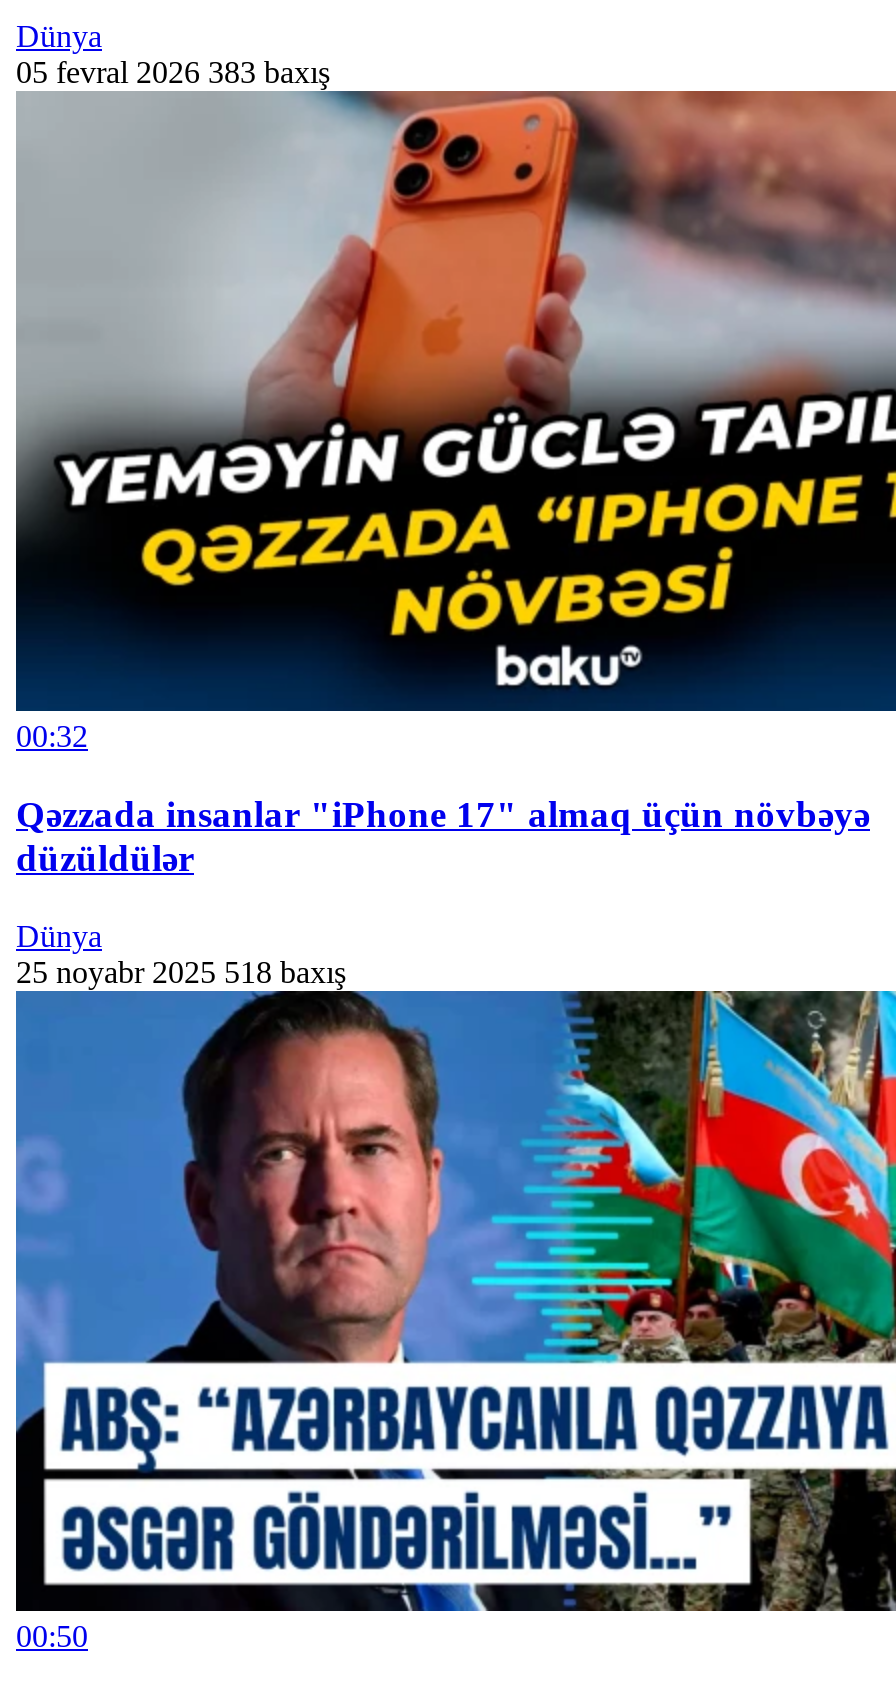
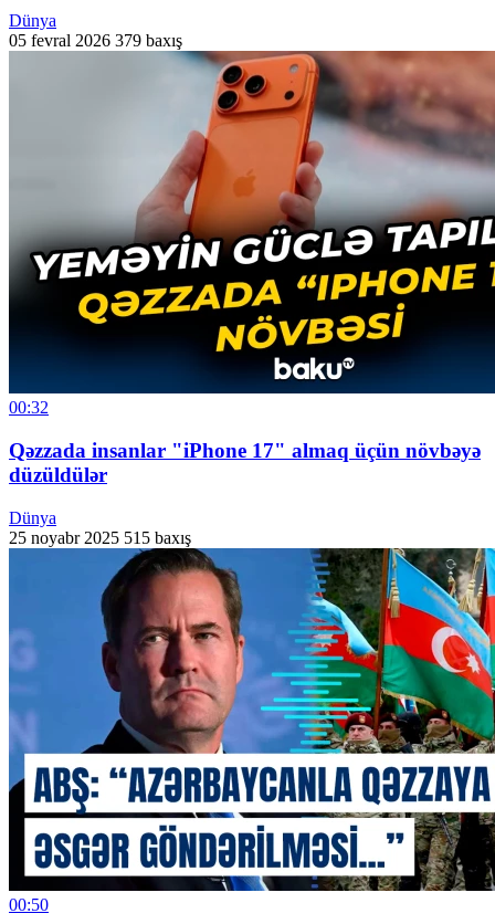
- 05 fevral 2026 383 baxış
+ 05 fevral 2026 379 baxış

- 25 noyabr 2025 518 baxış
+ 25 noyabr 2025 515 baxış
